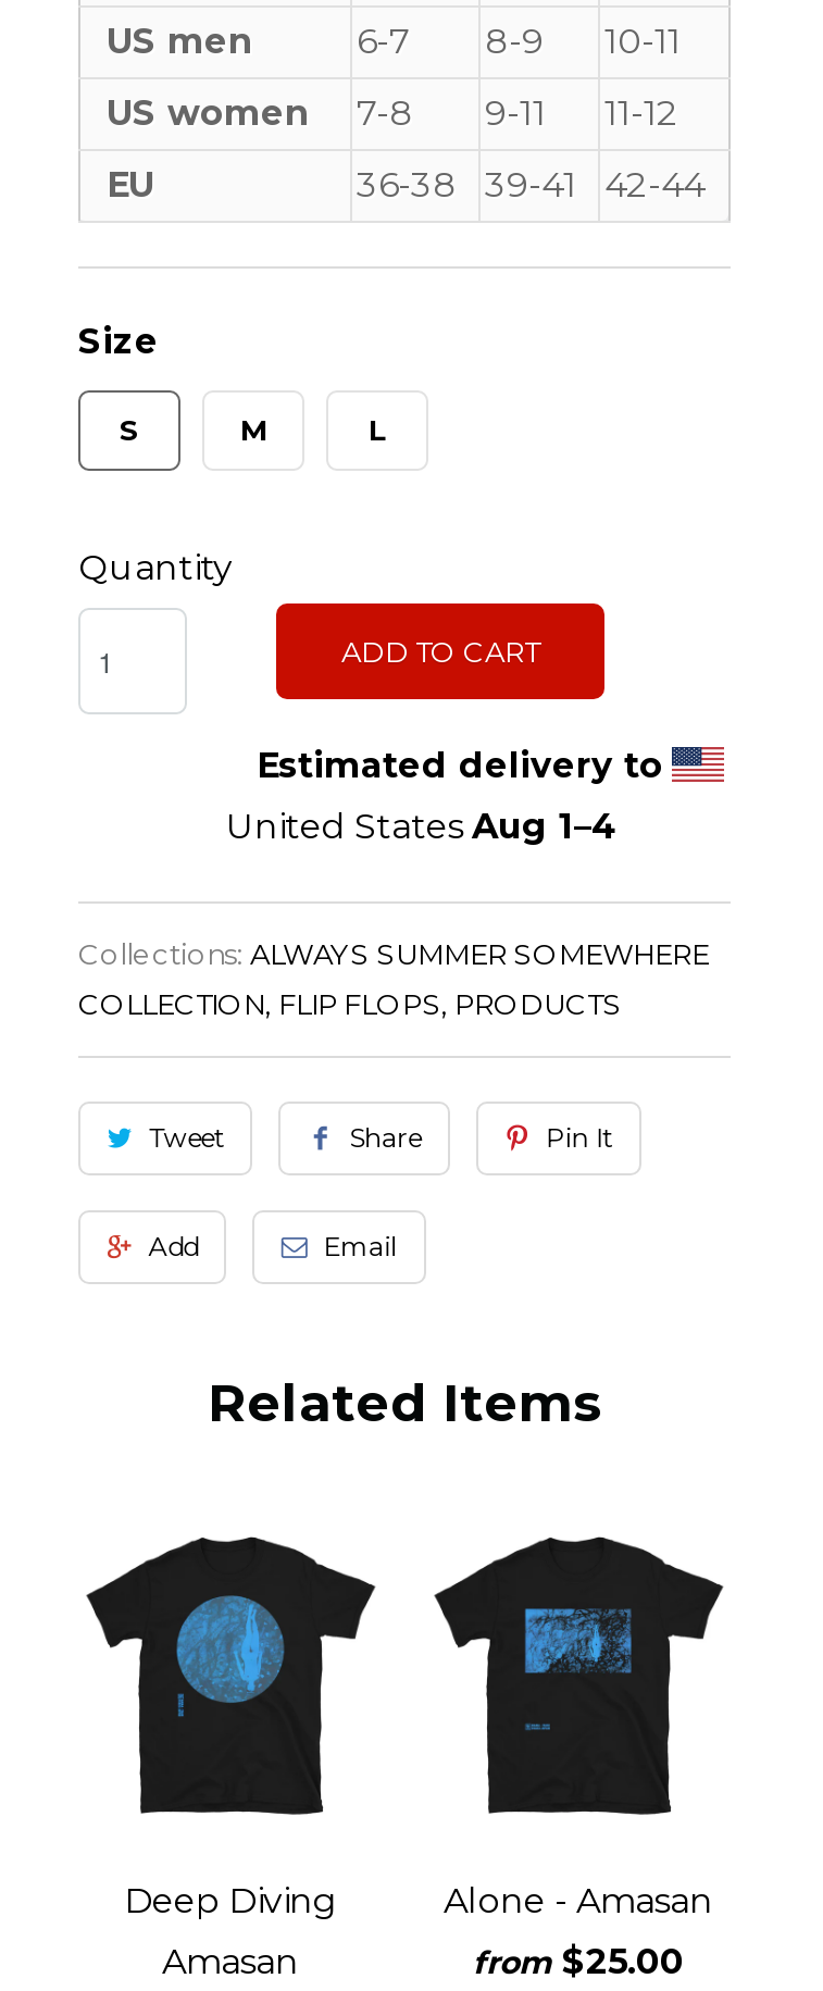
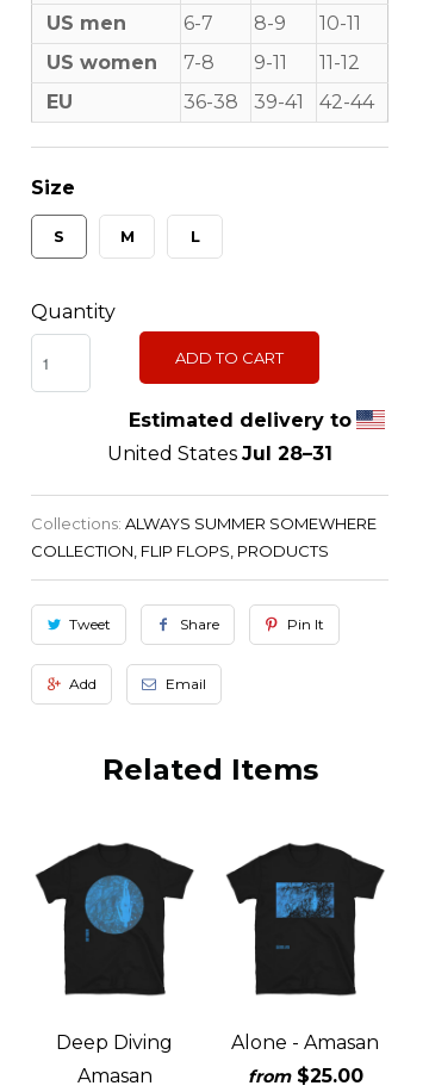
- United States Aug 1–4
+ United States Jul 28–31
